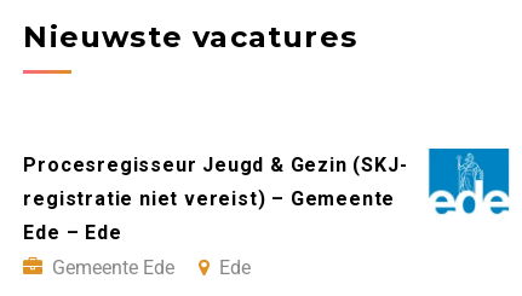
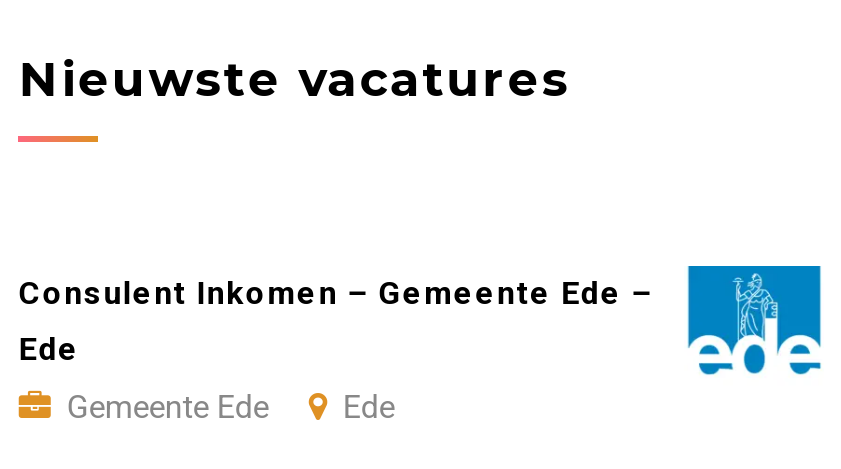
- Procesregisseur Jeugd & Gezin (SKJ-
- registratie niet vereist) – Gemeente
- Ede – Ede
+ Consulent Inkomen – Gemeente Ede –
+ Ede
